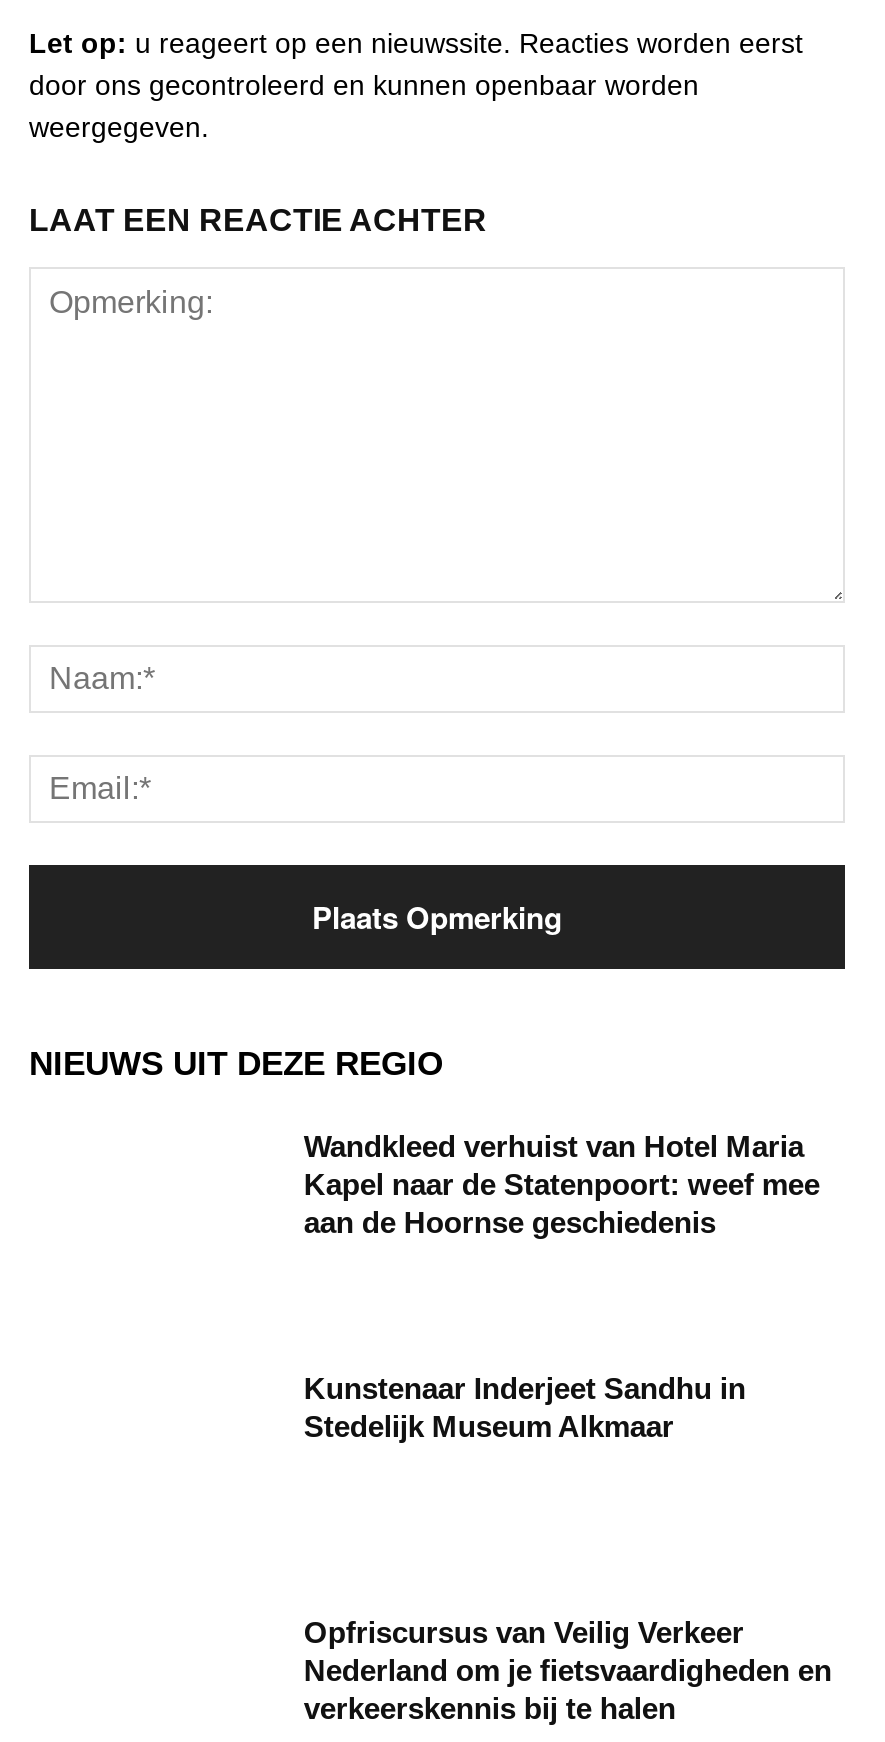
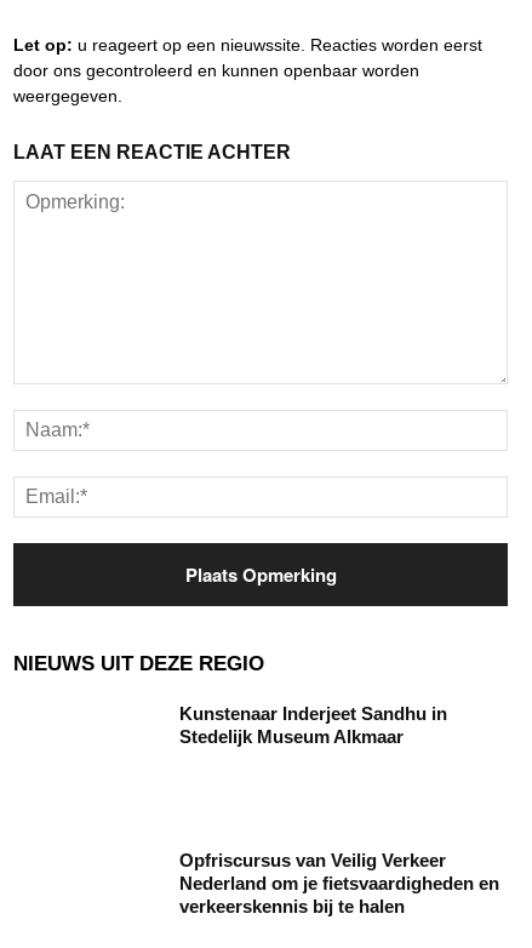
- Wandkleed verhuist van Hotel Maria
- Kapel naar de Statenpoort: weef mee
- aan de Hoornse geschiedenis
